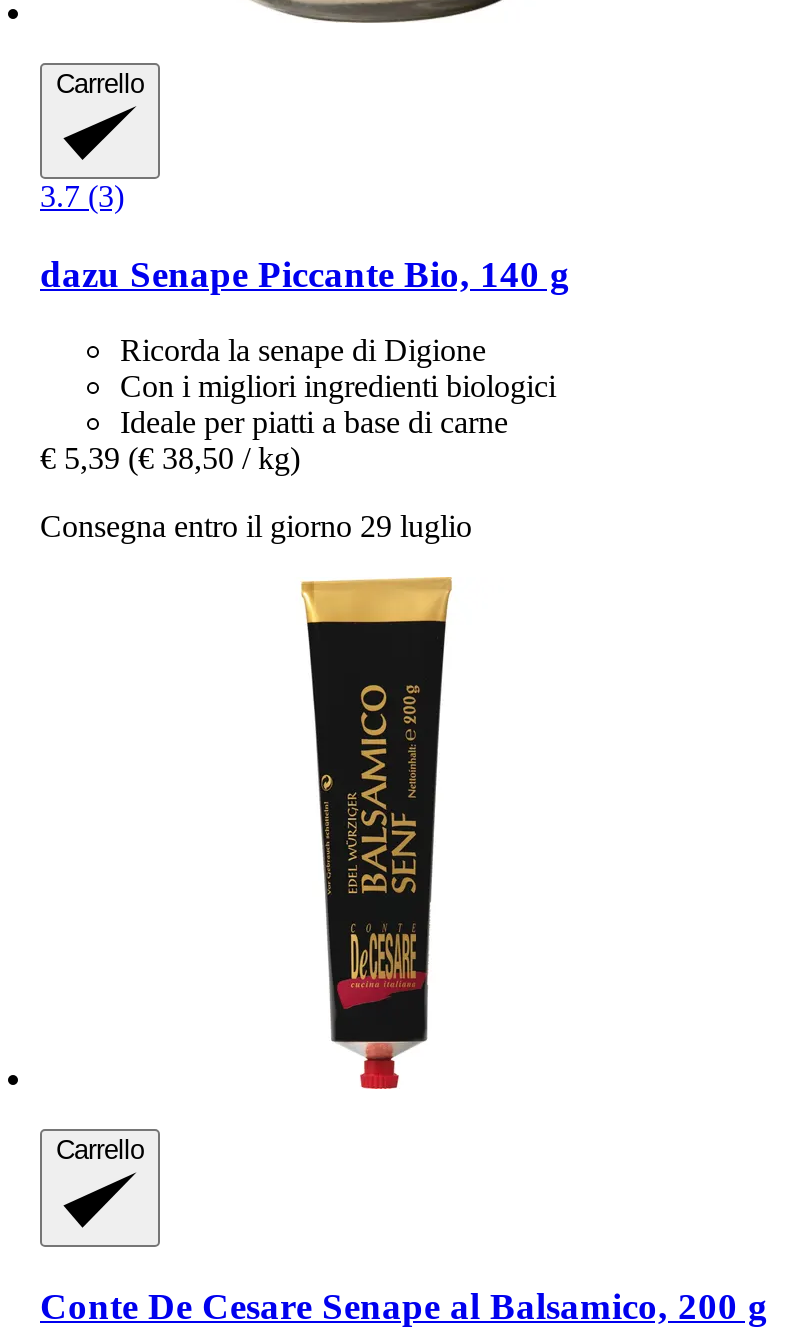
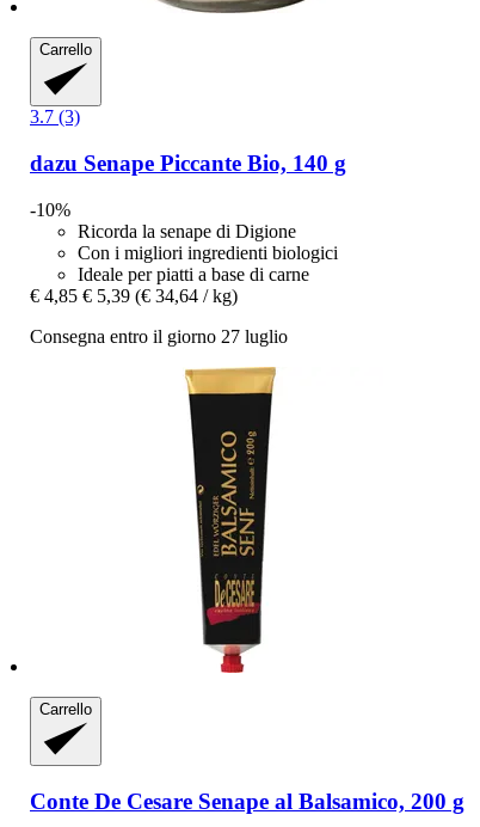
+ -10%

- € 5,39 (€ 38,50 / kg)
+ € 4,85 € 5,39 (€ 34,64 / kg)

- Consegna entro il giorno 29 luglio
+ Consegna entro il giorno 27 luglio
